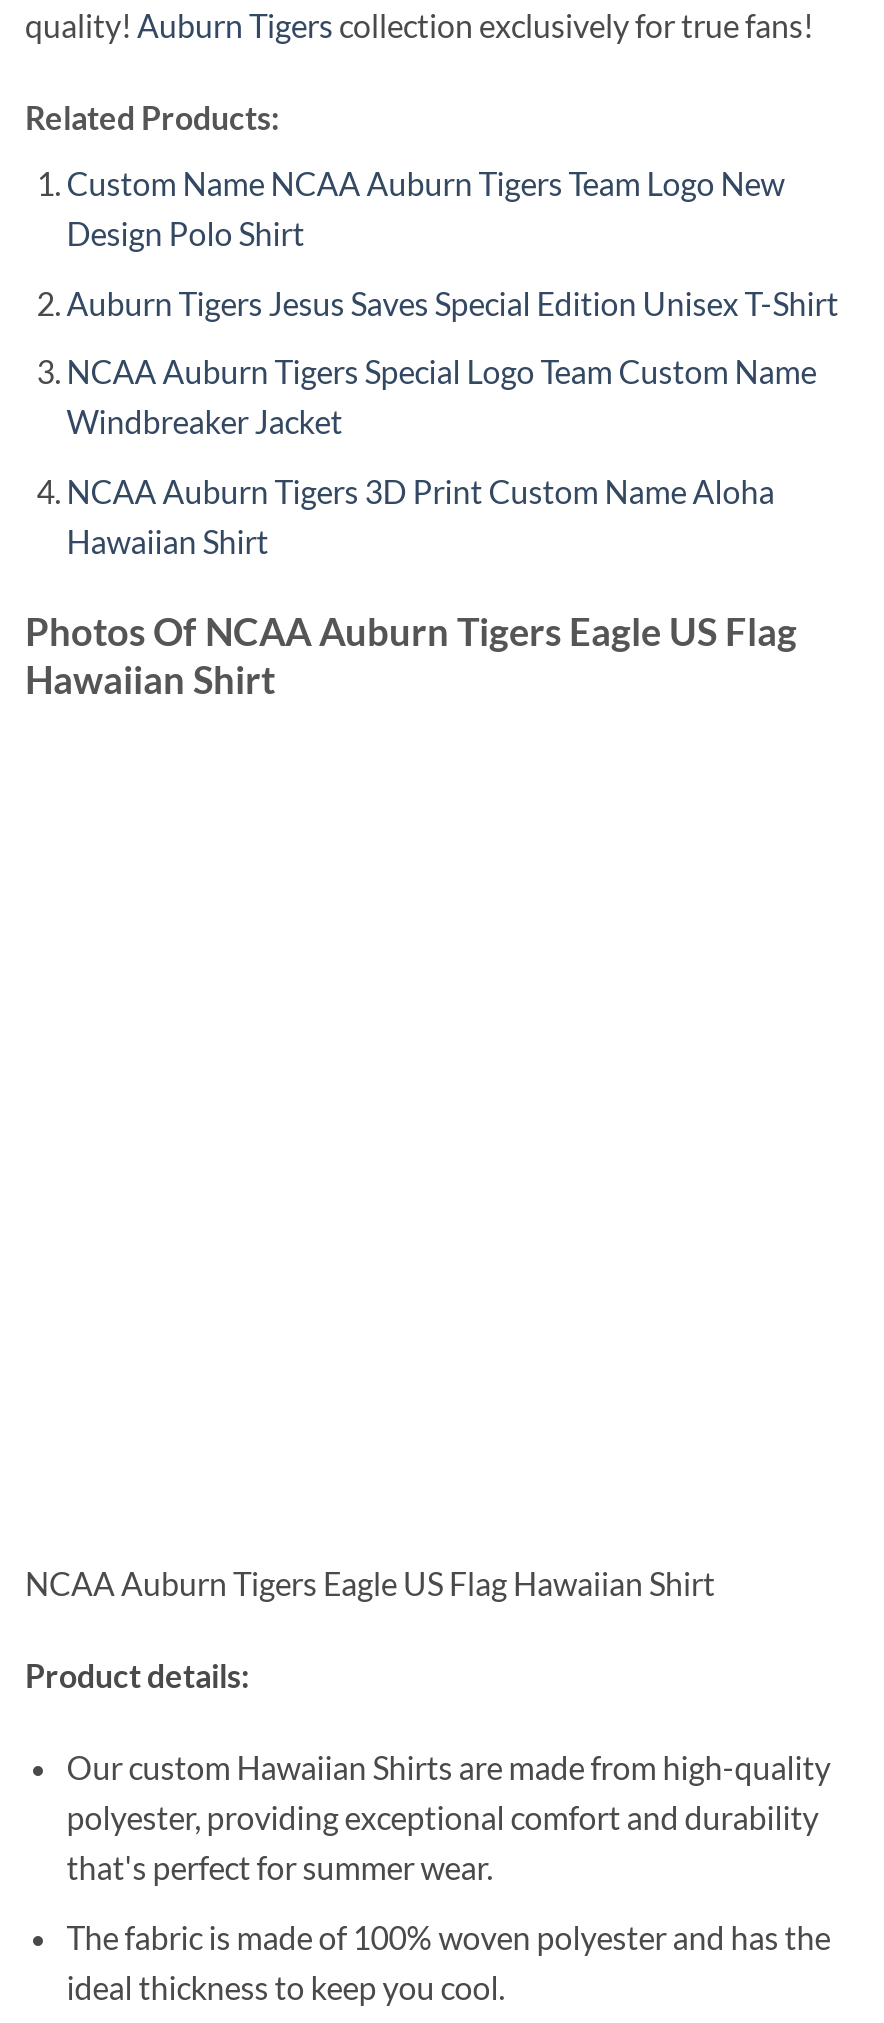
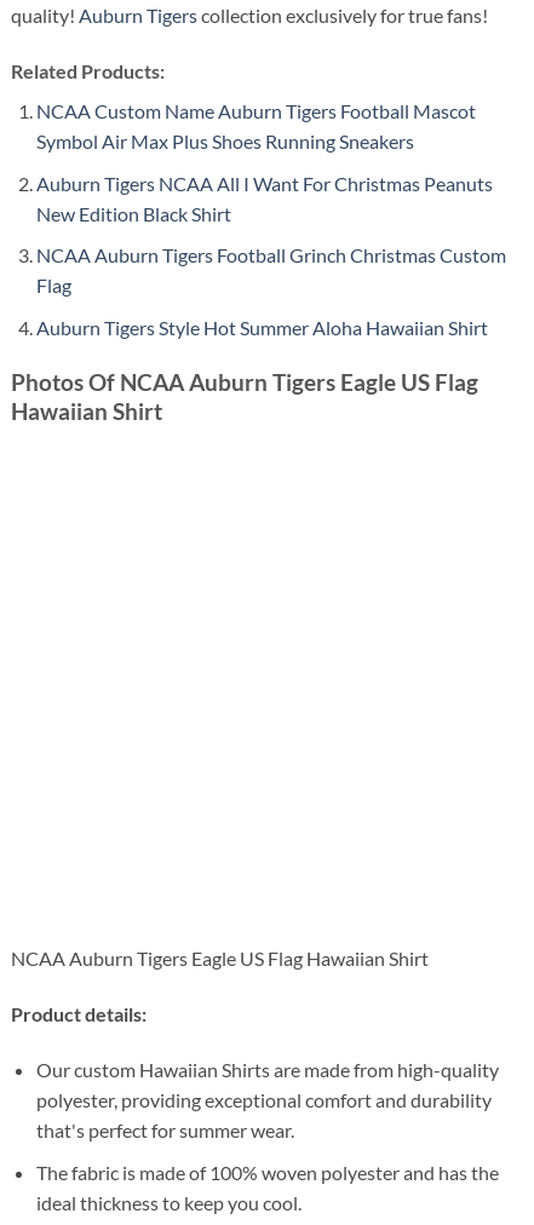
- Custom Name NCAA Auburn Tigers Team Logo New
- Design Polo Shirt
+ NCAA Custom Name Auburn Tigers Football Mascot
+ Symbol Air Max Plus Shoes Running Sneakers

- Auburn Tigers Jesus Saves Special Edition Unisex T-Shirt
+ Auburn Tigers NCAA All I Want For Christmas Peanuts
+ New Edition Black Shirt

- NCAA Auburn Tigers Special Logo Team Custom Name
- Windbreaker Jacket
+ NCAA Auburn Tigers Football Grinch Christmas Custom
+ Flag

- NCAA Auburn Tigers 3D Print Custom Name Aloha
- Hawaiian Shirt
+ Auburn Tigers Style Hot Summer Aloha Hawaiian Shirt
